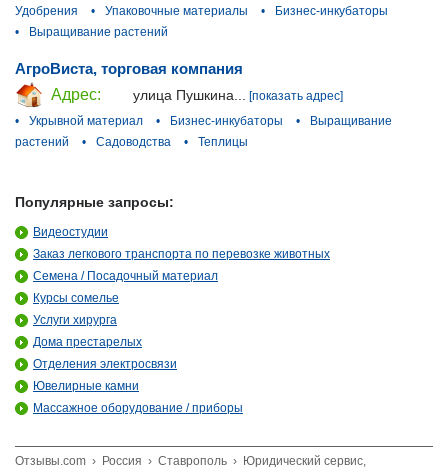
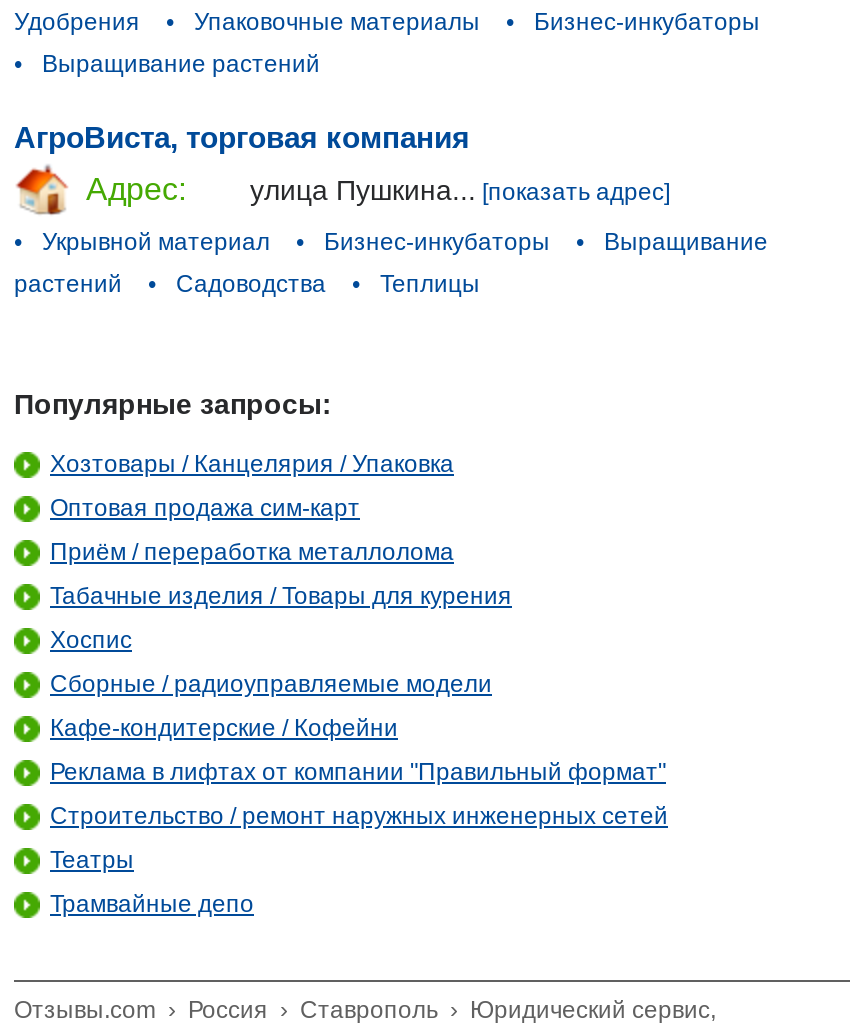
- Видеостудии
- Заказ легкового транспорта по перевозке животных
- Семена / Посадочный материал
- Курсы сомелье
- Услуги хирурга
- Дома престарелых
- Отделения электросвязи
- Ювелирные камни
- Массажное оборудование / приборы
+ Хозтовары / Канцелярия / Упаковка
+ Оптовая продажа сим-карт
+ Приём / переработка металлолома
+ Табачные изделия / Товары для курения
+ Хоспис
+ Сборные / радиоуправляемые модели
+ Кафе-кондитерские / Кофейни
+ Реклама в лифтах от компании "Правильный формат"
+ Строительство / ремонт наружных инженерных сетей
+ Театры
+ Трамвайные депо
